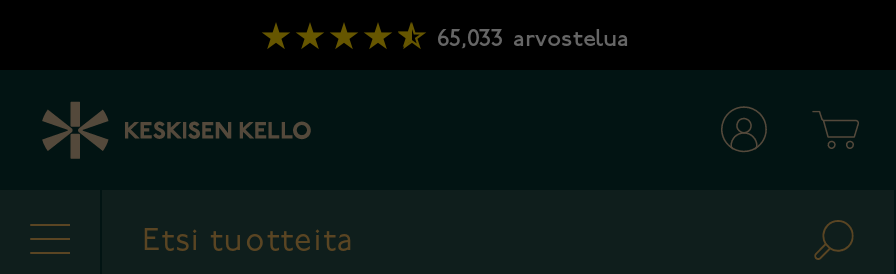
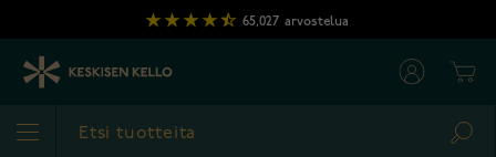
- 65,033 arvostelua
+ 65,027 arvostelua
